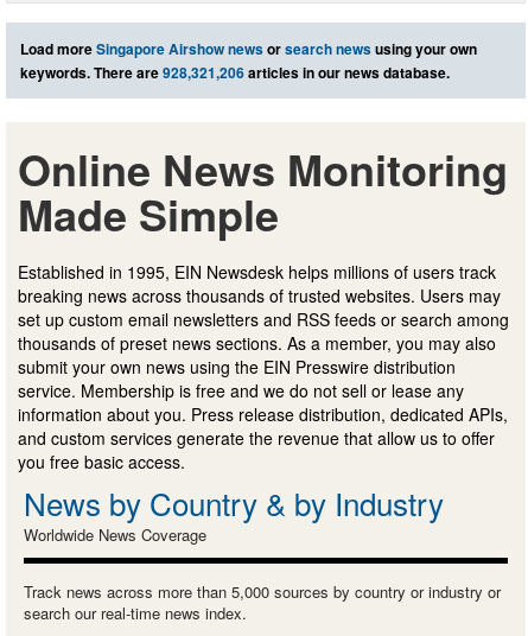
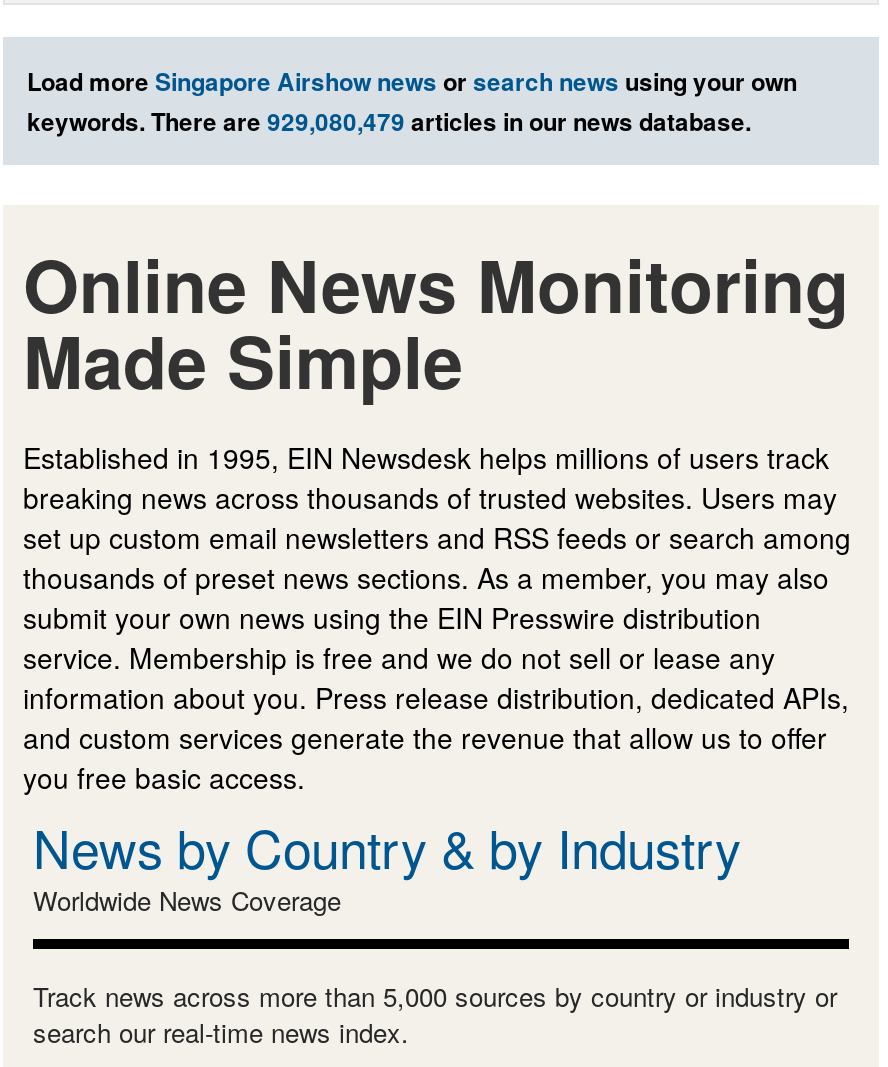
- keywords. There are 928,321,206 articles in our news database.
+ keywords. There are 929,080,479 articles in our news database.
